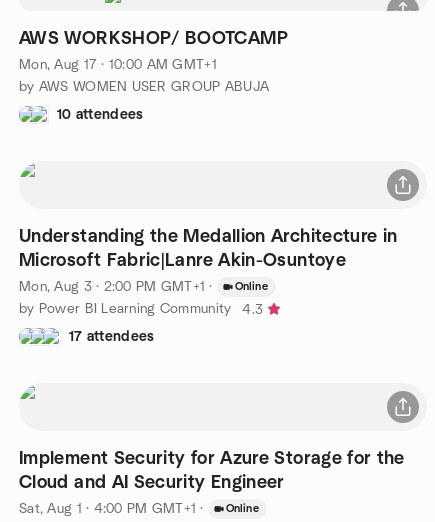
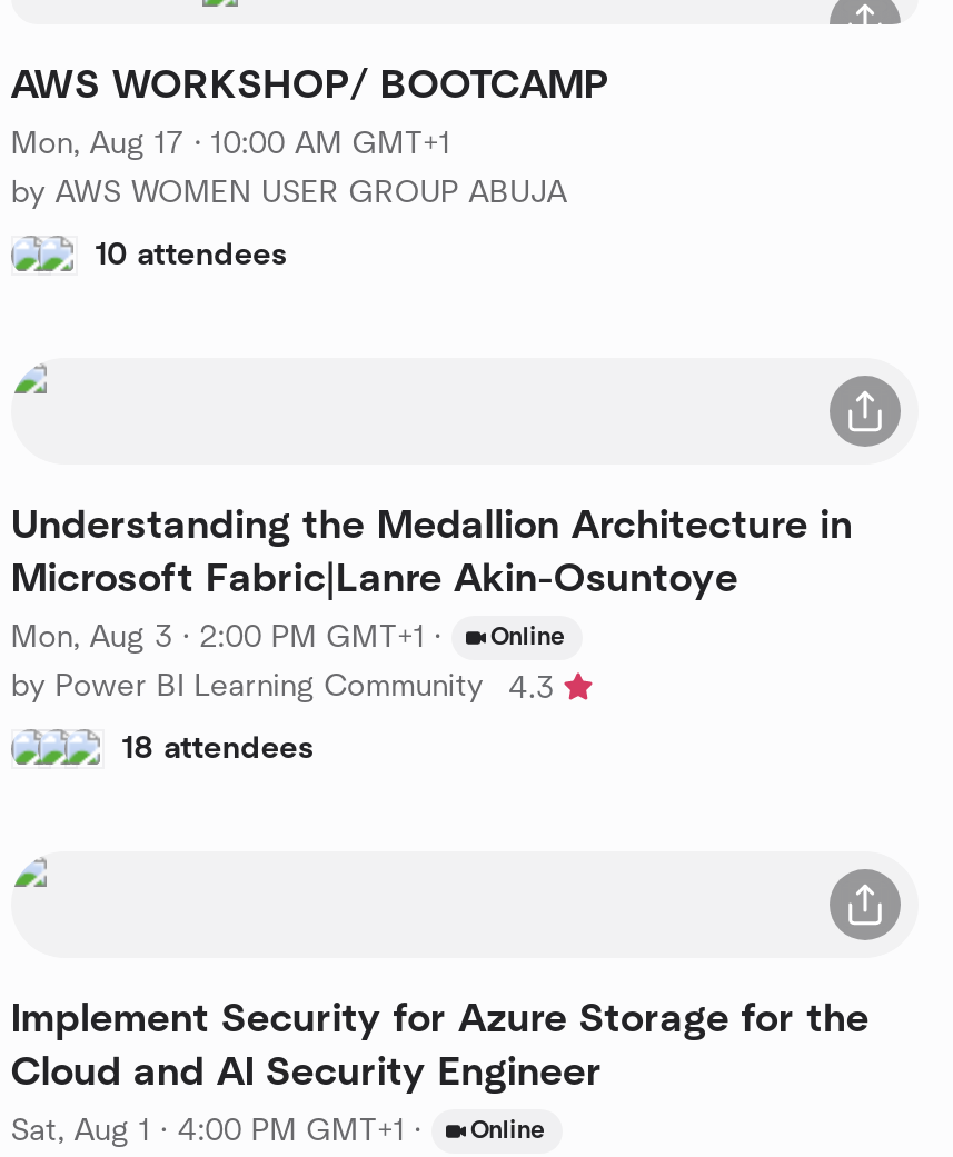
- 17 attendees
+ 18 attendees
